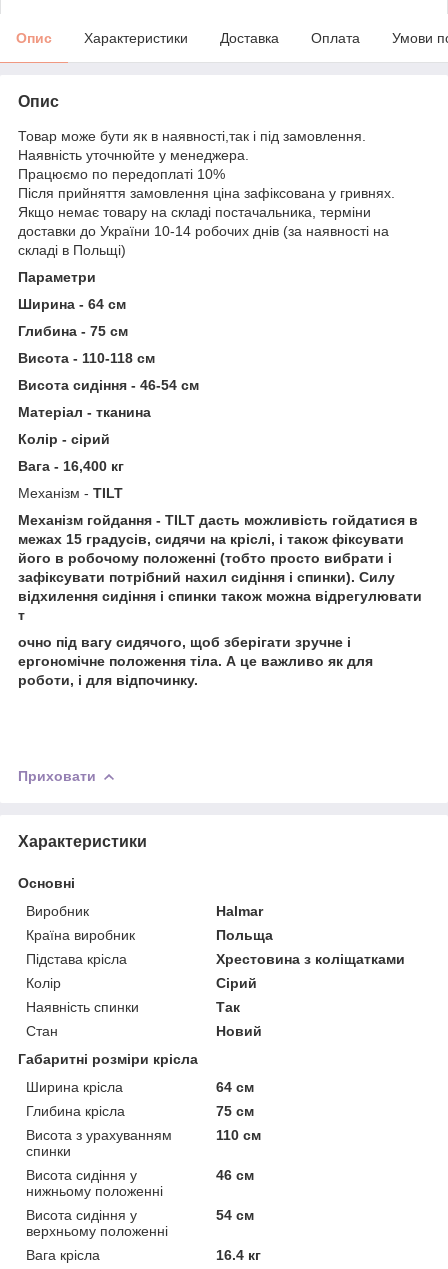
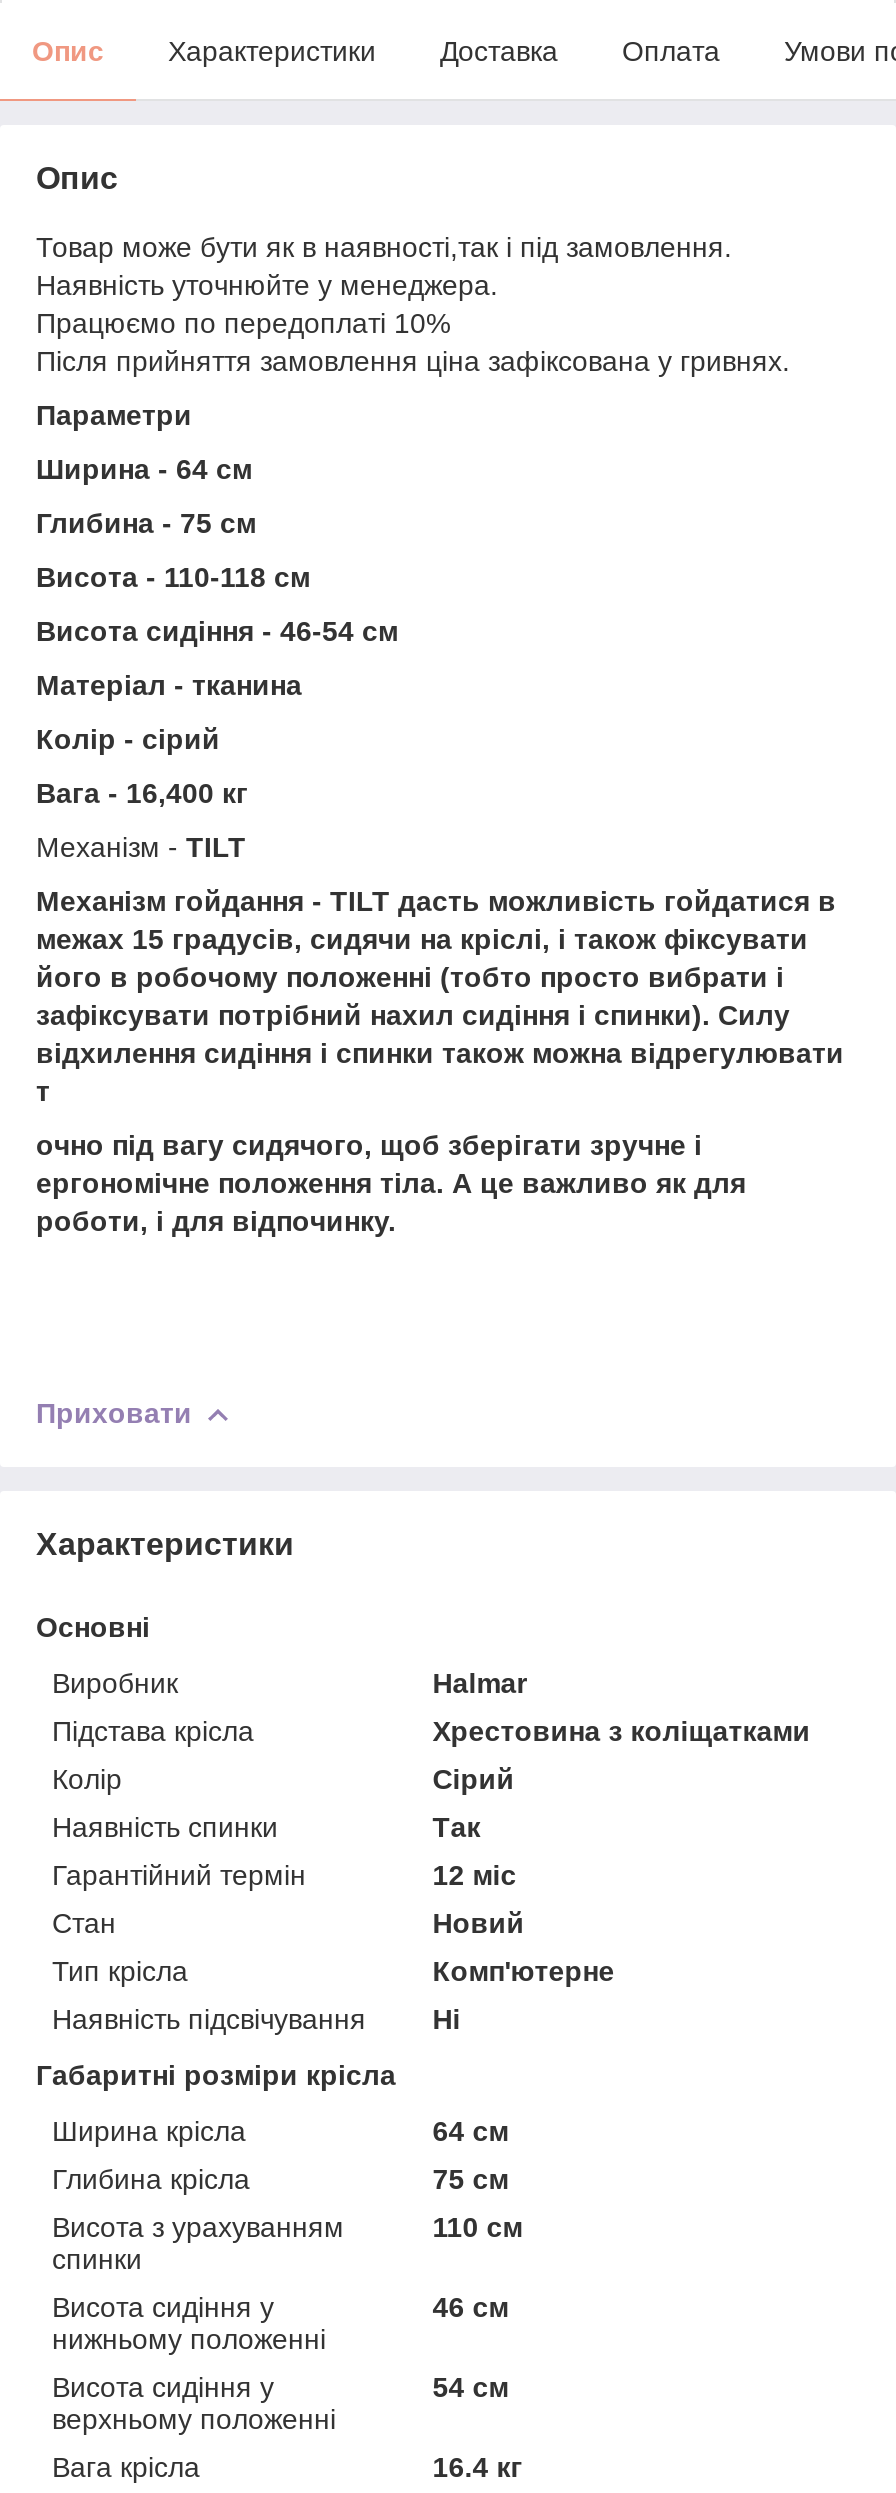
- Якщо немає товару на складі постачальника, терміни
- доставки до України 10-14 робочих днів (за наявності на
- складі в Польщі)

moved up: Параметри | Ширина - 64 см | Глибина - 75 см | ... | Виробник | Halmar

- Країна виробник
- Польща

moved up: Підстава крісла | Хрестовина з коліщатками | Колір | Сірий | Наявність спинки | Так

+ Гарантійний термін
+ 12 міс

moved up: Стан | Новий

+ Тип крісла
+ Комп'ютерне
+ Наявність підсвічування
+ Ні
